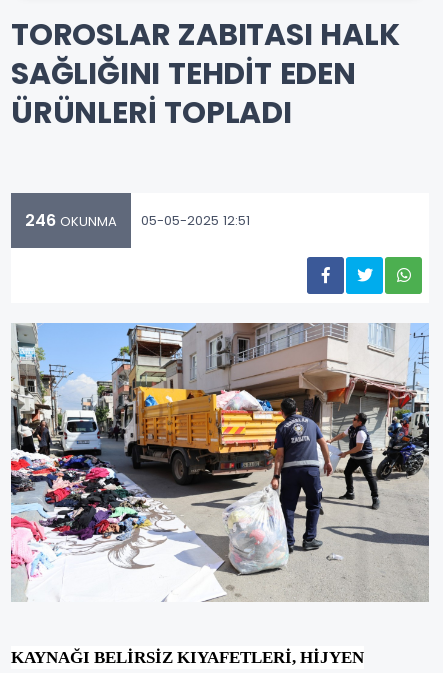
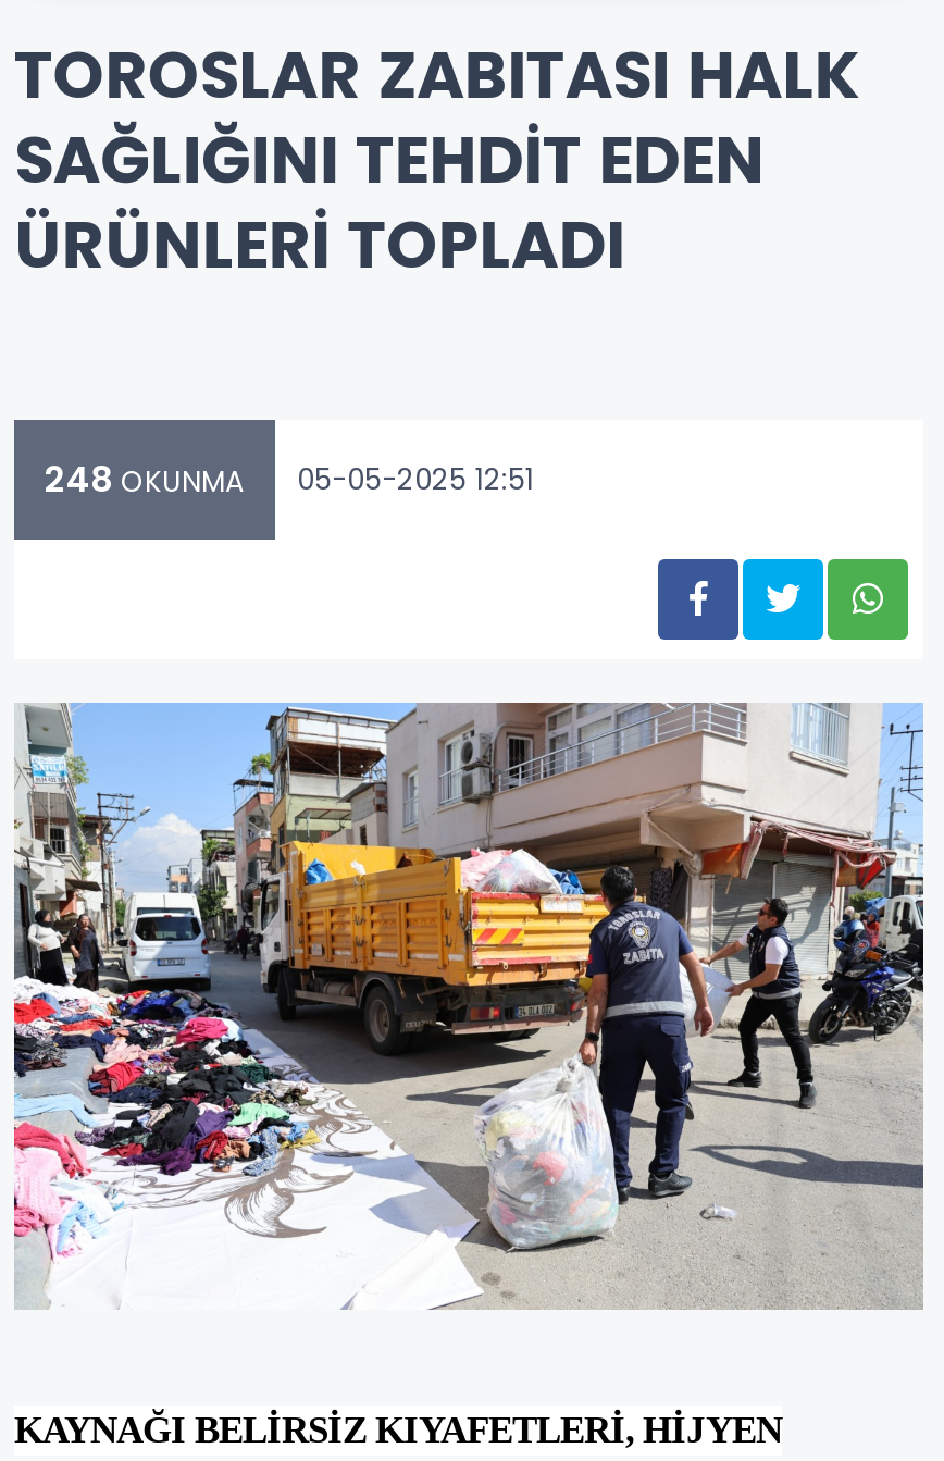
- 246 OKUNMA 05-05-2025 12:51
+ 248 OKUNMA 05-05-2025 12:51
